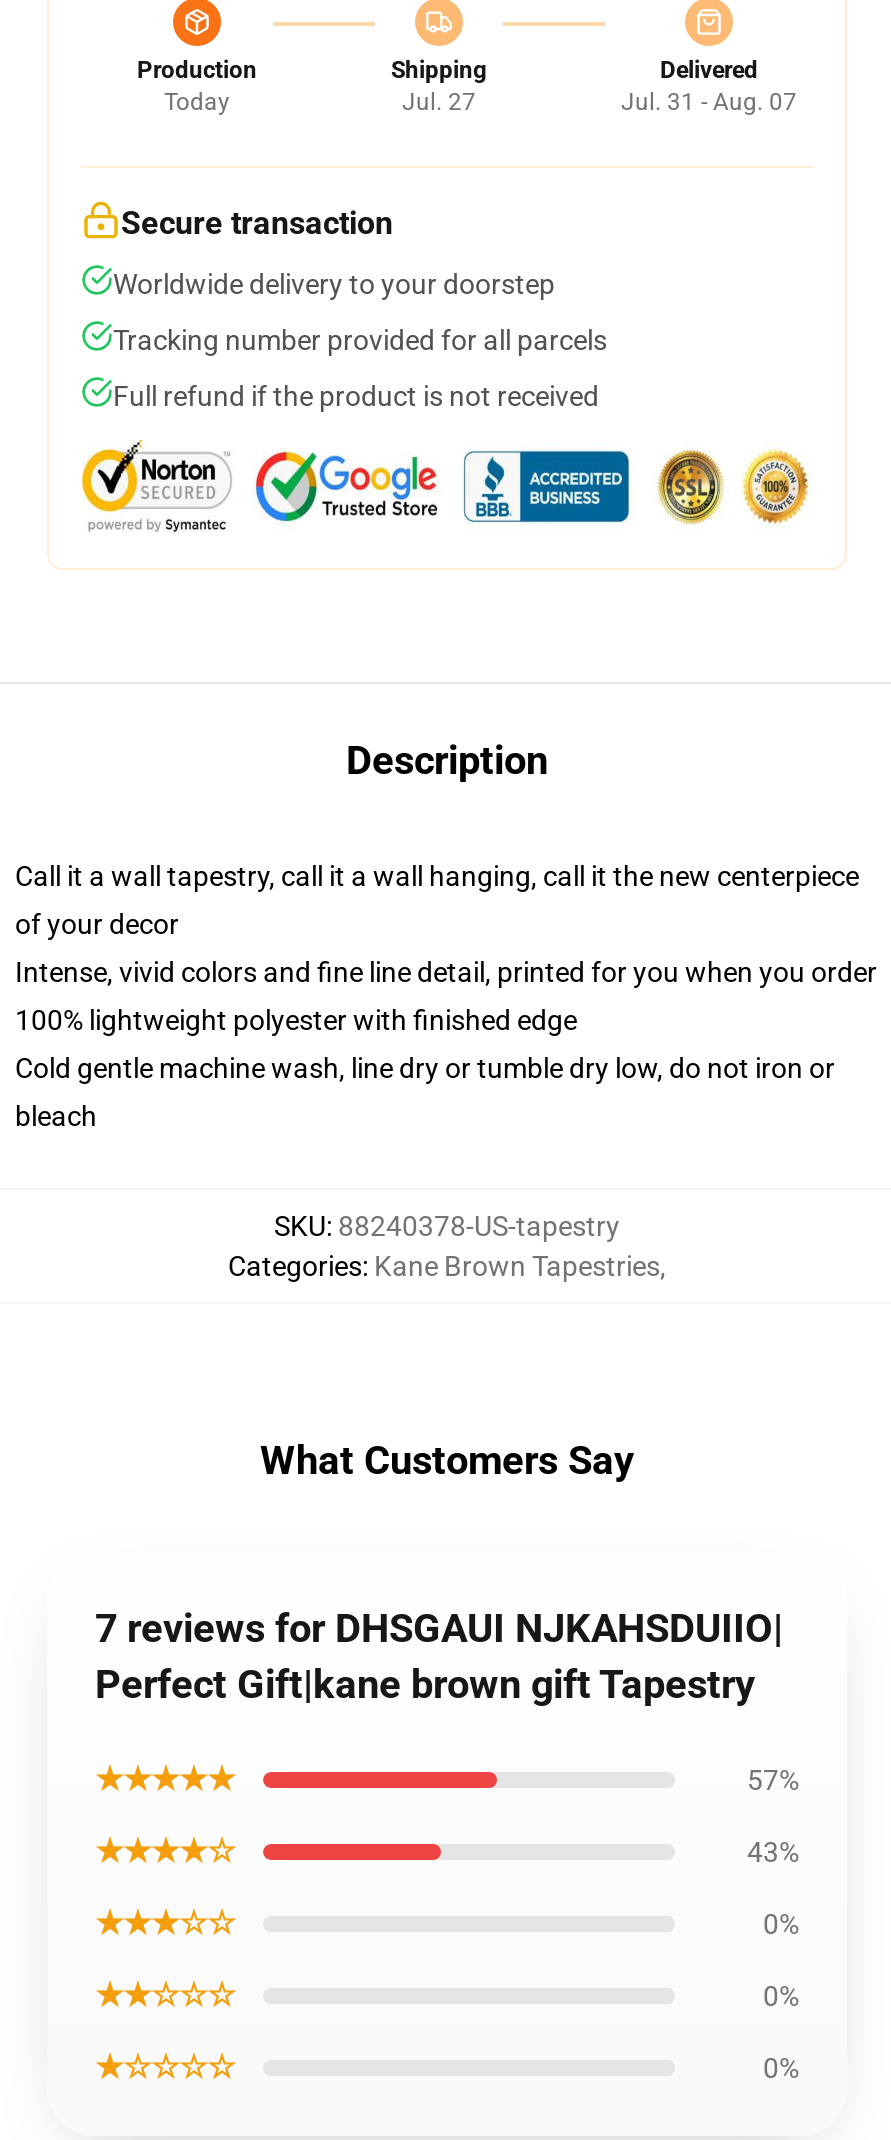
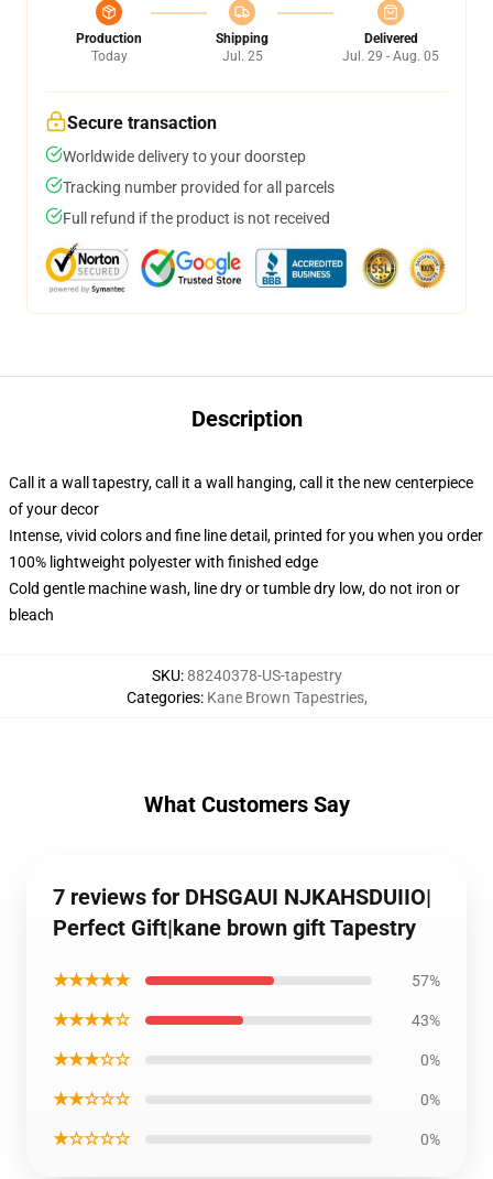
- Jul. 27
+ Jul. 25

- Jul. 31 - Aug. 07
+ Jul. 29 - Aug. 05
